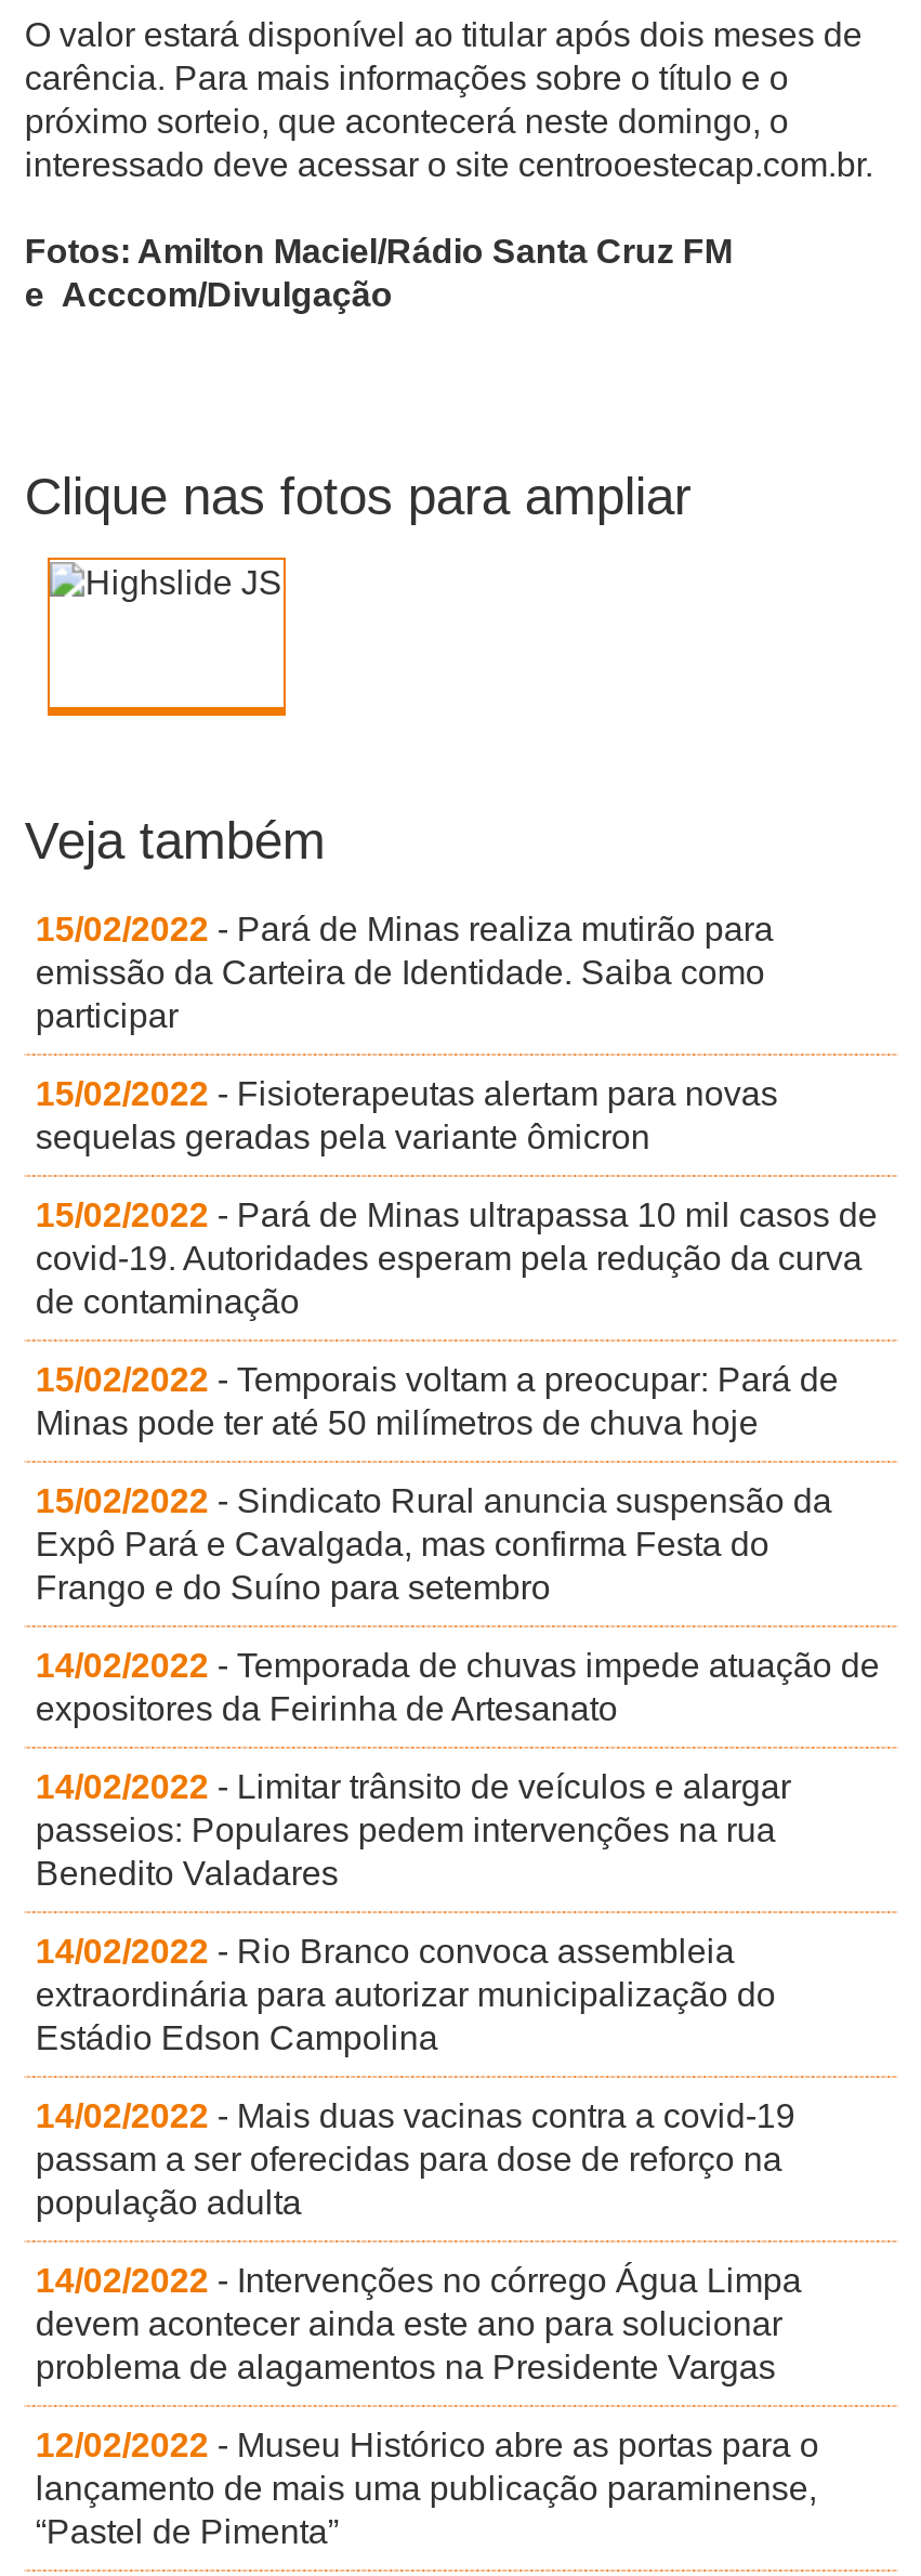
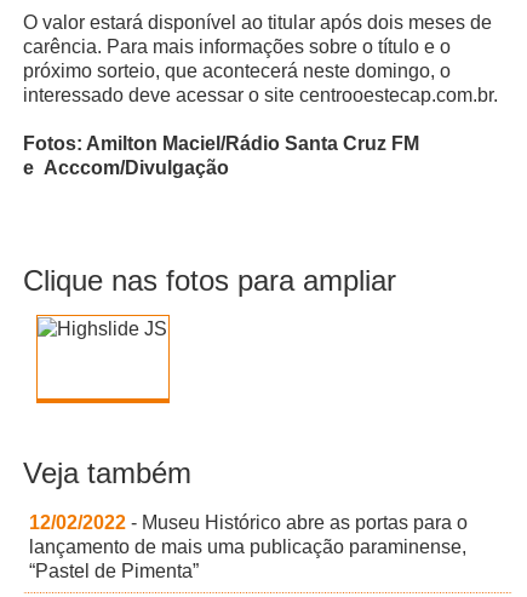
- 15/02/2022 - Pará de Minas realiza mutirão para
- emissão da Carteira de Identidade. Saiba como
- participar
- 15/02/2022 - Fisioterapeutas alertam para novas
- sequelas geradas pela variante ômicron
- 15/02/2022 - Pará de Minas ultrapassa 10 mil casos de
- covid-19. Autoridades esperam pela redução da curva
- de contaminação
- 15/02/2022 - Temporais voltam a preocupar: Pará de
- Minas pode ter até 50 milímetros de chuva hoje
- 15/02/2022 - Sindicato Rural anuncia suspensão da
- Expô Pará e Cavalgada, mas confirma Festa do
- Frango e do Suíno para setembro
- 14/02/2022 - Temporada de chuvas impede atuação de
- expositores da Feirinha de Artesanato
- 14/02/2022 - Limitar trânsito de veículos e alargar
- passeios: Populares pedem intervenções na rua
- Benedito Valadares
- 14/02/2022 - Rio Branco convoca assembleia
- extraordinária para autorizar municipalização do
- Estádio Edson Campolina
- 14/02/2022 - Mais duas vacinas contra a covid-19
- passam a ser oferecidas para dose de reforço na
- população adulta
- 14/02/2022 - Intervenções no córrego Água Limpa
- devem acontecer ainda este ano para solucionar
- problema de alagamentos na Presidente Vargas
